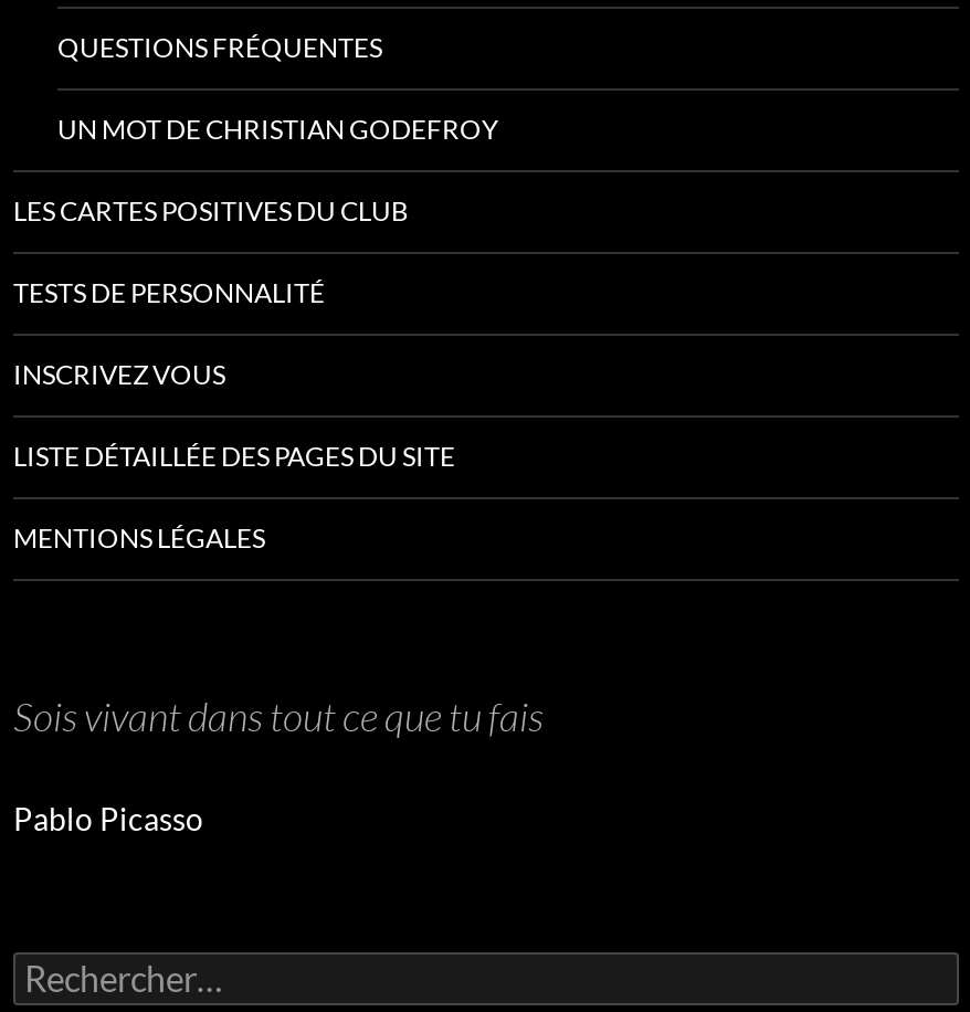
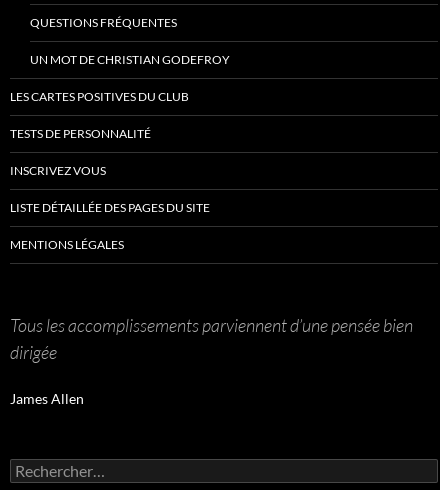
- Sois vivant dans tout ce que tu fais
+ Tous les accomplissements parviennent d’une pensée bien
+ dirigée

- Pablo Picasso
+ James Allen
